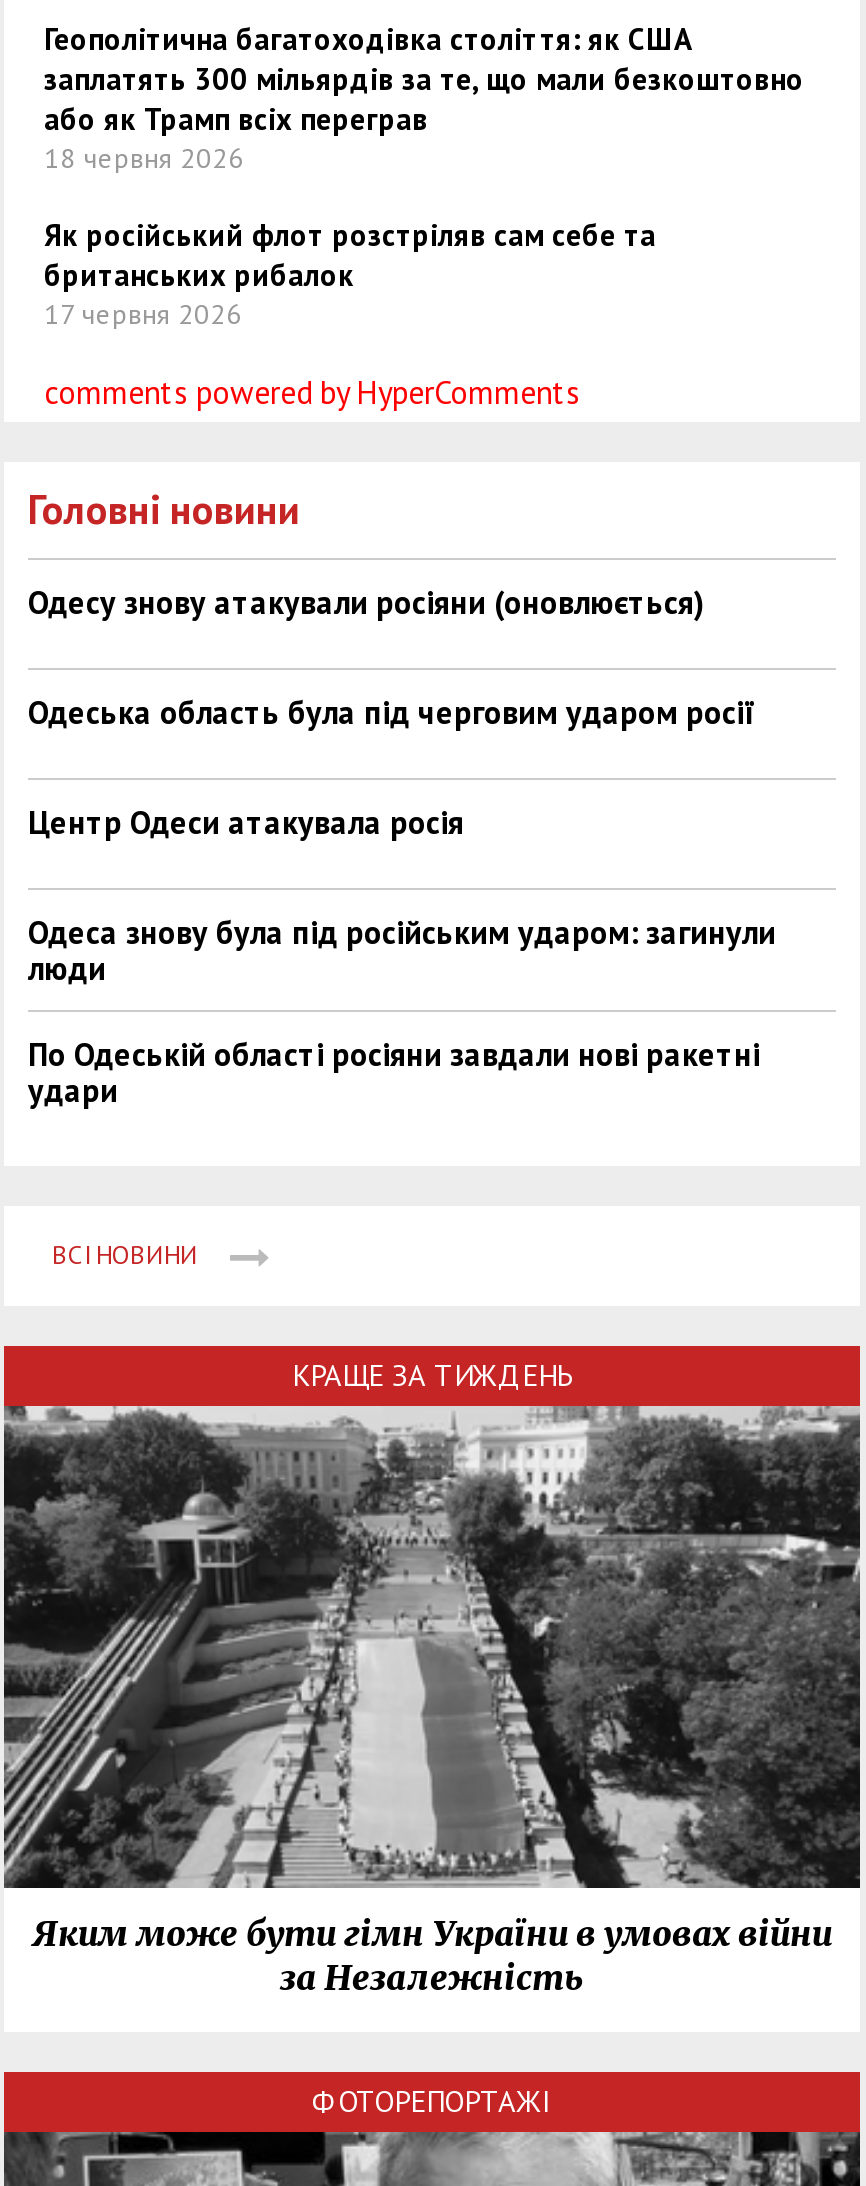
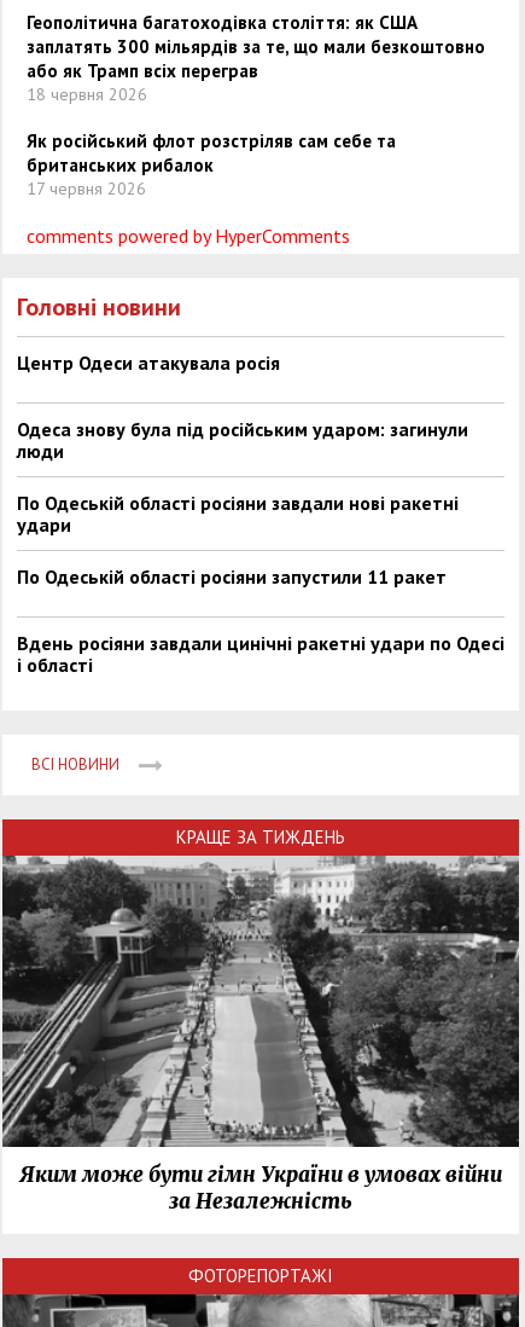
- Одесу знову атакували росіяни (оновлюється)
- Одеська область була під черговим ударом росії

moved up: Центр Одеси атакувала росія | Одеса знову була під російським ударом: загинули | люди | По Одеській області росіяни завдали нові ракетні | удари

+ По Одеській області росіяни запустили 11 ракет
+ Вдень росіяни завдали цинічні ракетні удари по Одесі
+ і області
